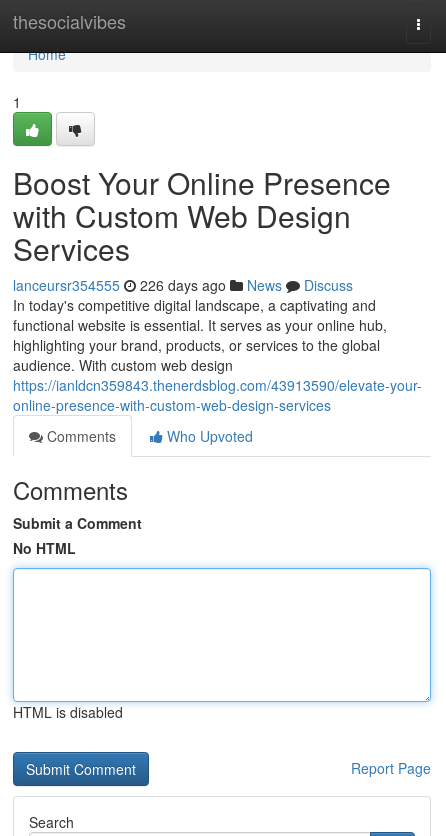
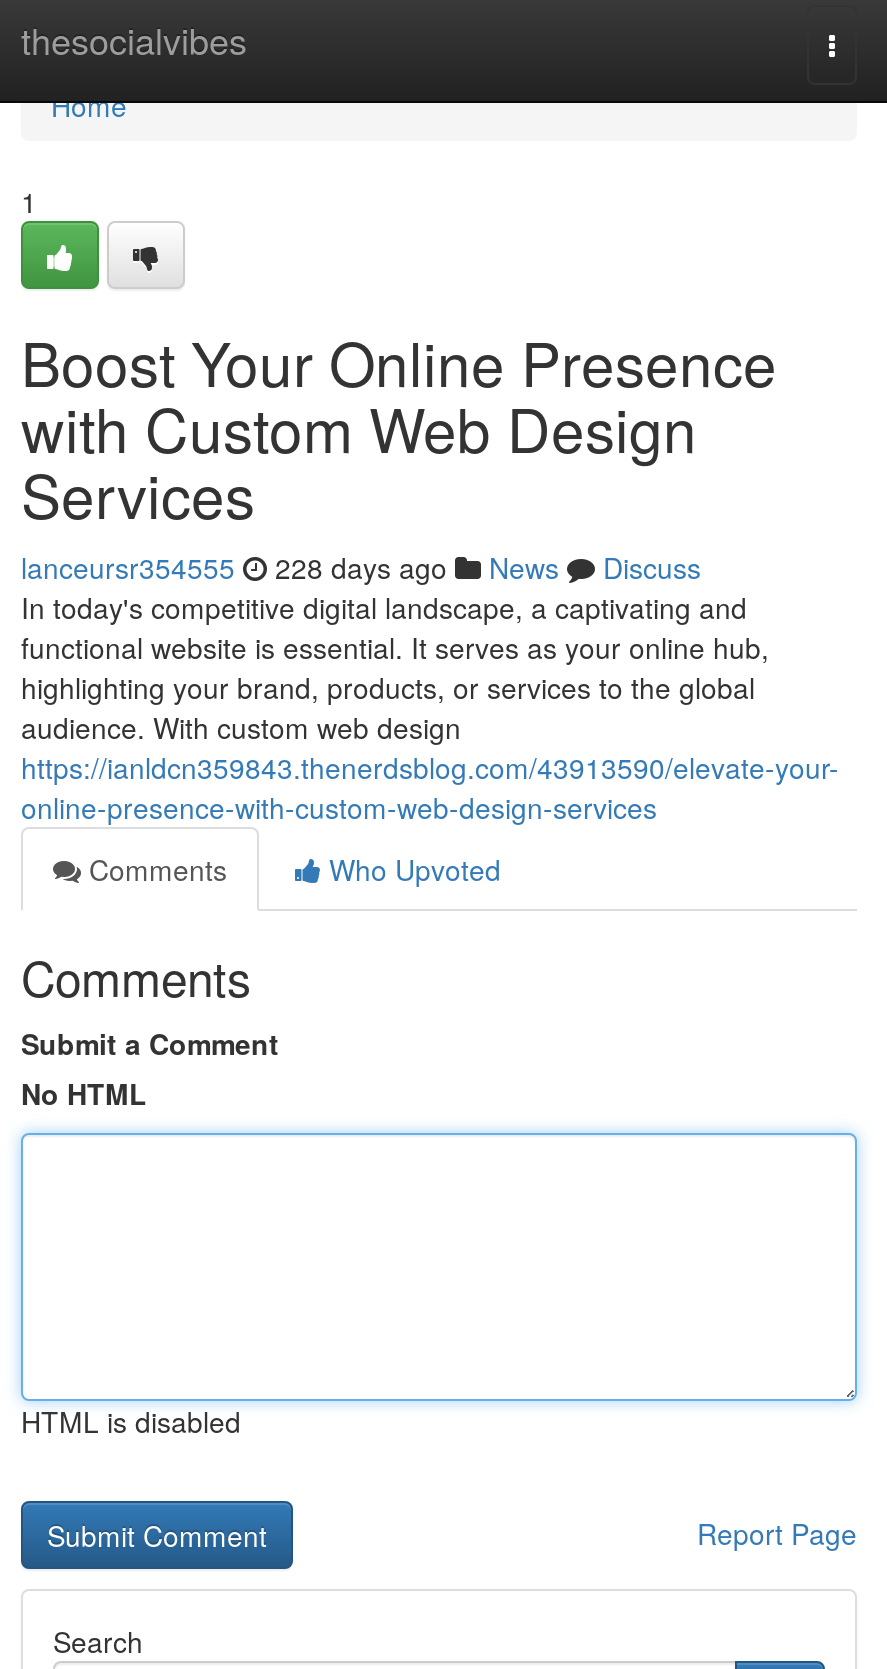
- lanceursr354555 226 days ago News Discuss
+ lanceursr354555 228 days ago News Discuss
